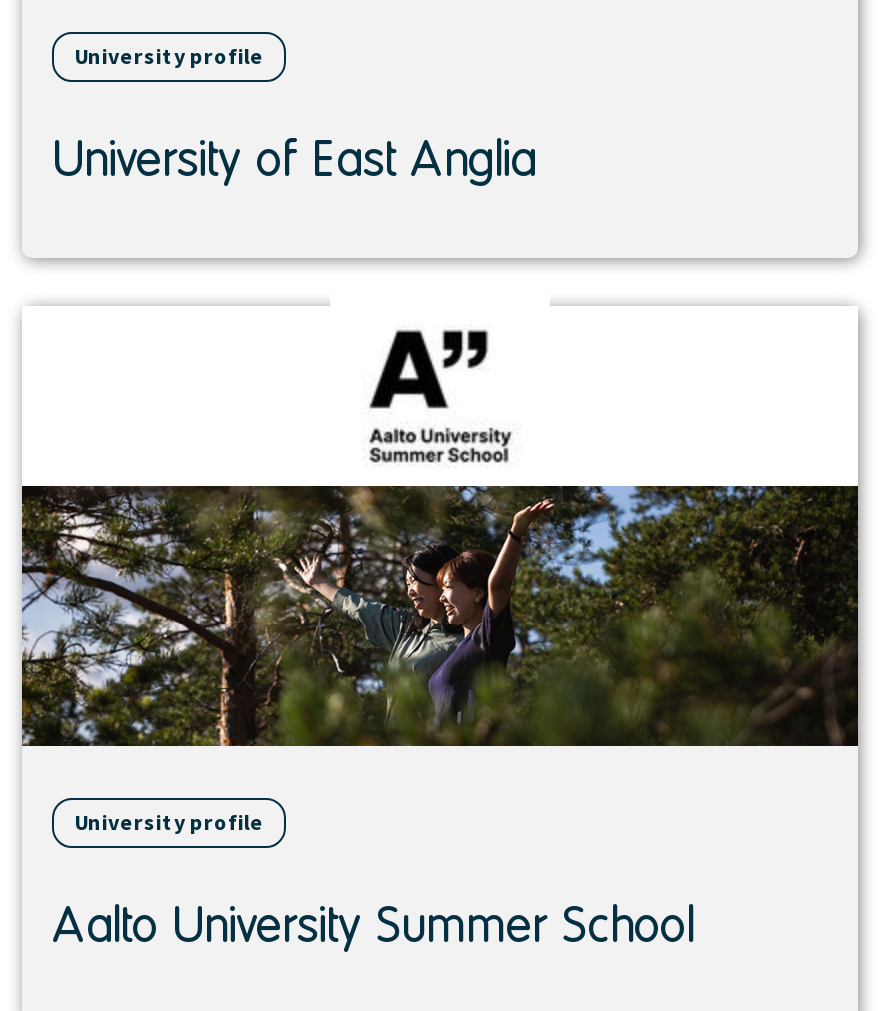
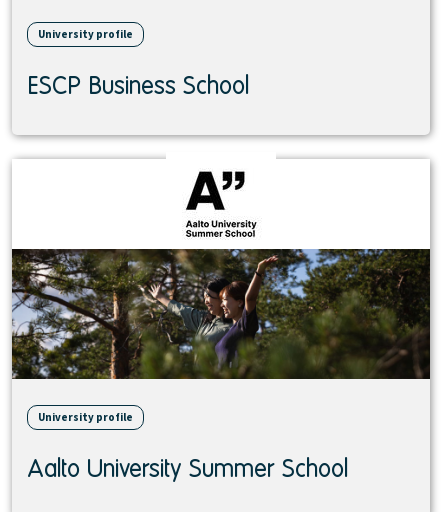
- University of East Anglia
+ ESCP Business School
